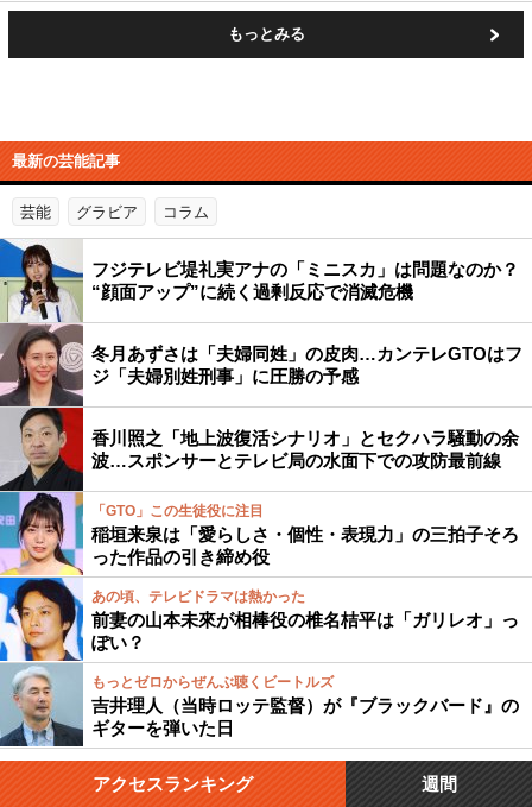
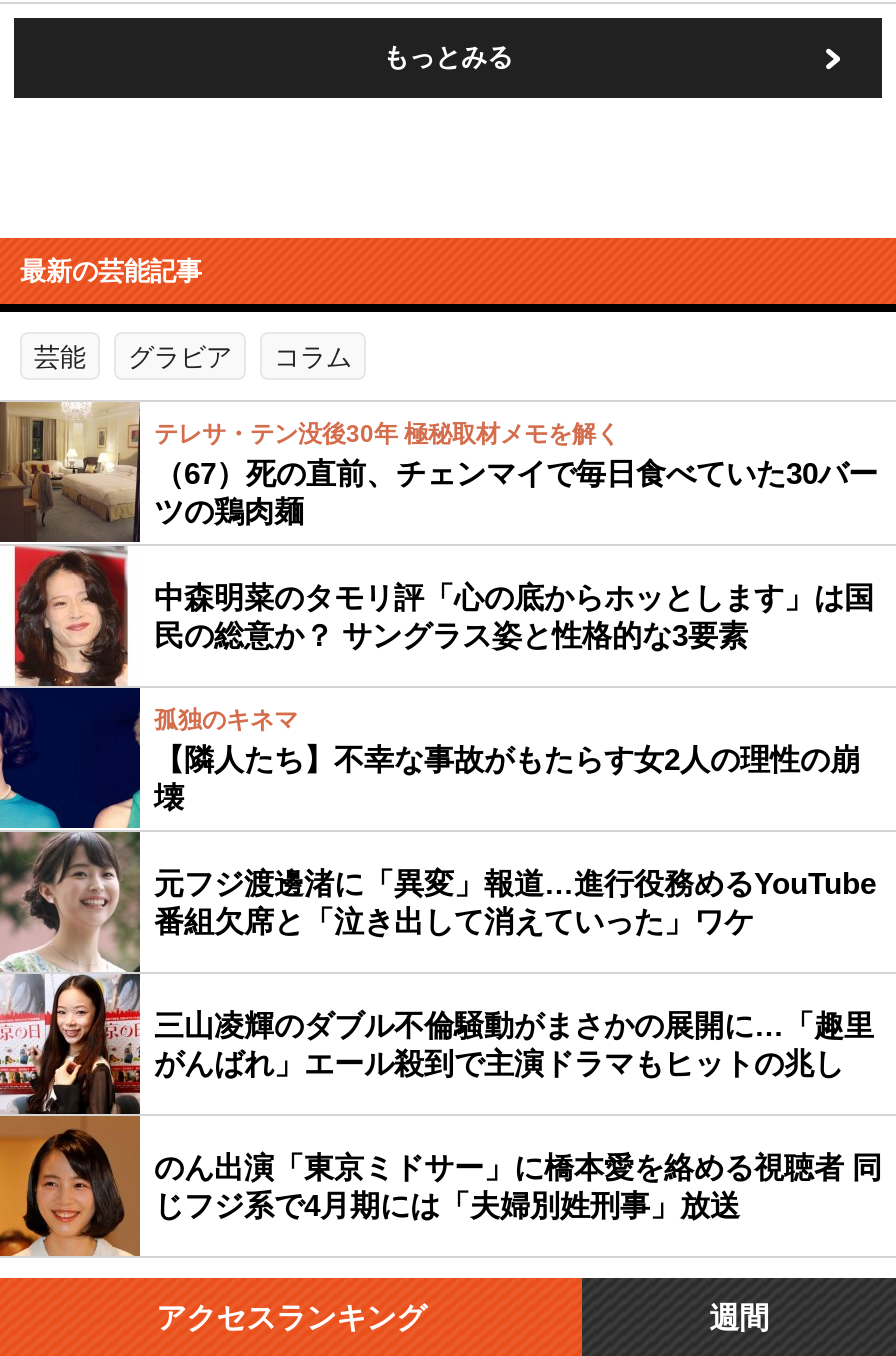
- [image]
- フジテレビ堤礼実アナの「ミニスカ」は問題なのか？
- “顔面アップ”に続く過剰反応で消滅危機
+ [image]
+ テレサ・テン没後30年 極秘取材メモを解く
+ （67）死の直前、チェンマイで毎日食べていた30バー
+ ツの鶏肉麺

- 冬月あずさは「夫婦同姓」の皮肉…カンテレGTOはフ
- ジ「夫婦別姓刑事」に圧勝の予感
+ 中森明菜のタモリ評「心の底からホッとします」は国
+ 民の総意か？ サングラス姿と性格的な3要素

- 香川照之「地上波復活シナリオ」とセクハラ騒動の余
- 波…スポンサーとテレビ局の水面下での攻防最前線
+ 孤独のキネマ
+ 【隣人たち】不幸な事故がもたらす女2人の理性の崩
+ 壊

- 「GTO」この生徒役に注目
- 稲垣来泉は「愛らしさ・個性・表現力」の三拍子そろ
- った作品の引き締め役
+ 元フジ渡邊渚に「異変」報道…進行役務めるYouTube
+ 番組欠席と「泣き出して消えていった」ワケ

- あの頃、テレビドラマは熱かった
- 前妻の山本未來が相棒役の椎名桔平は「ガリレオ」っ
- ぽい？
+ 三山凌輝のダブル不倫騒動がまさかの展開に…「趣里
+ がんばれ」エール殺到で主演ドラマもヒットの兆し

- もっとゼロからぜんぶ聴くビートルズ
- 吉井理人（当時ロッテ監督）が『ブラックバード』の
- ギターを弾いた日
+ のん出演「東京ミドサー」に橋本愛を絡める視聴者 同
+ じフジ系で4月期には「夫婦別姓刑事」放送
